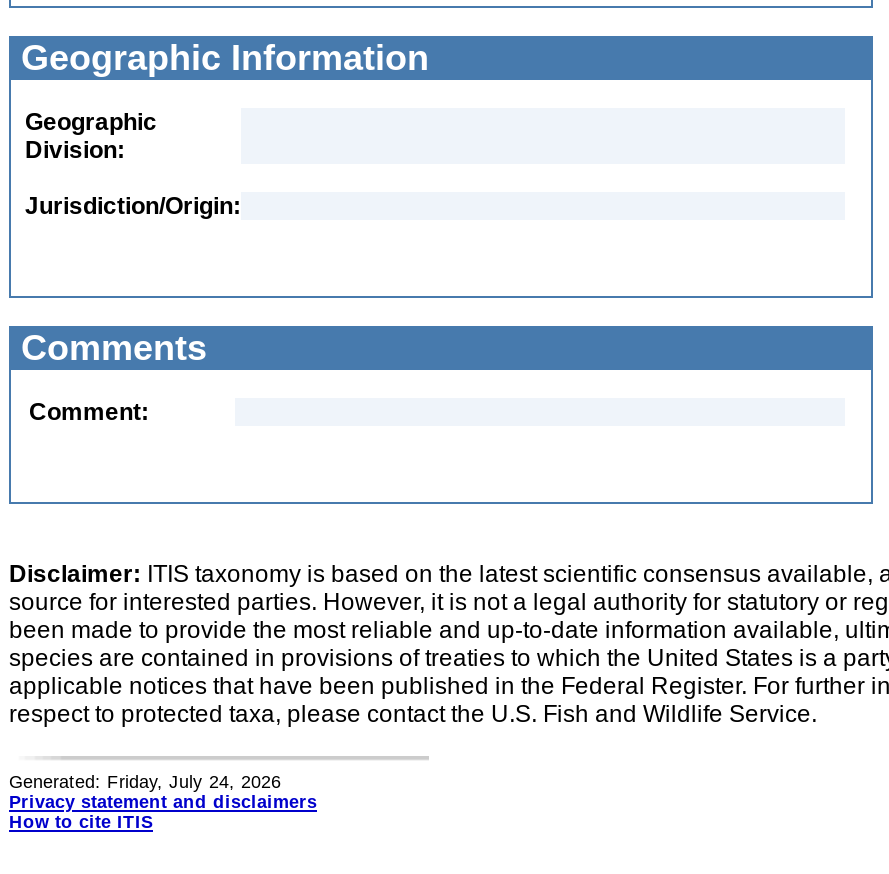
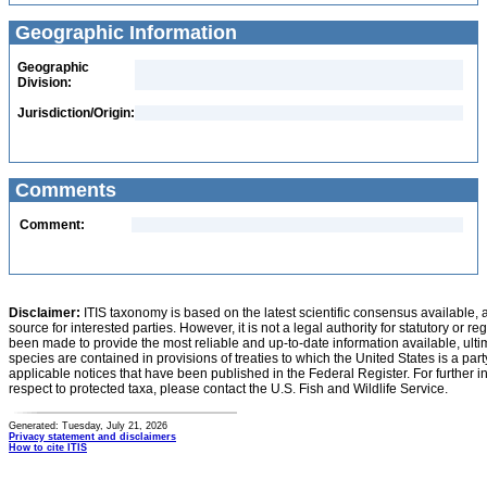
- Generated: Friday, July 24, 2026
+ Generated: Tuesday, July 21, 2026
